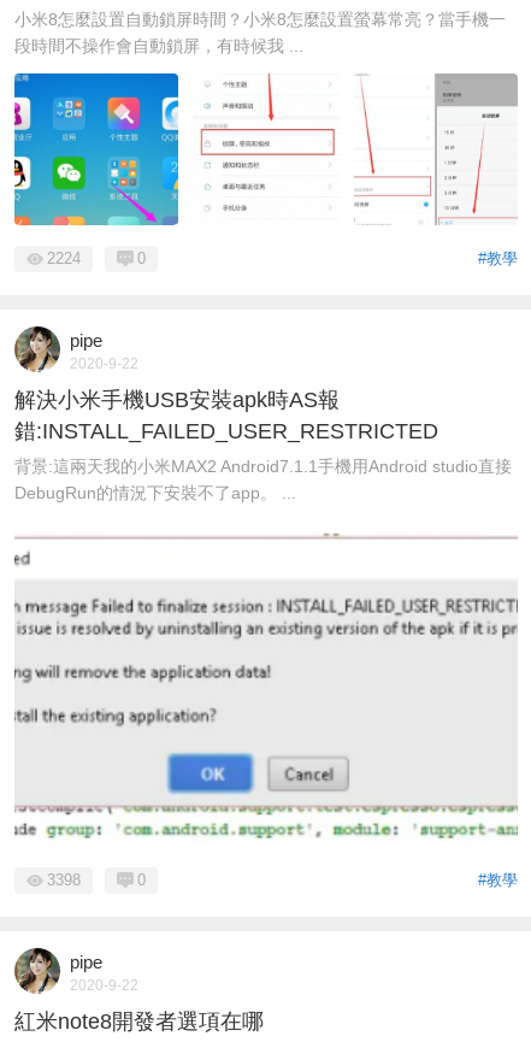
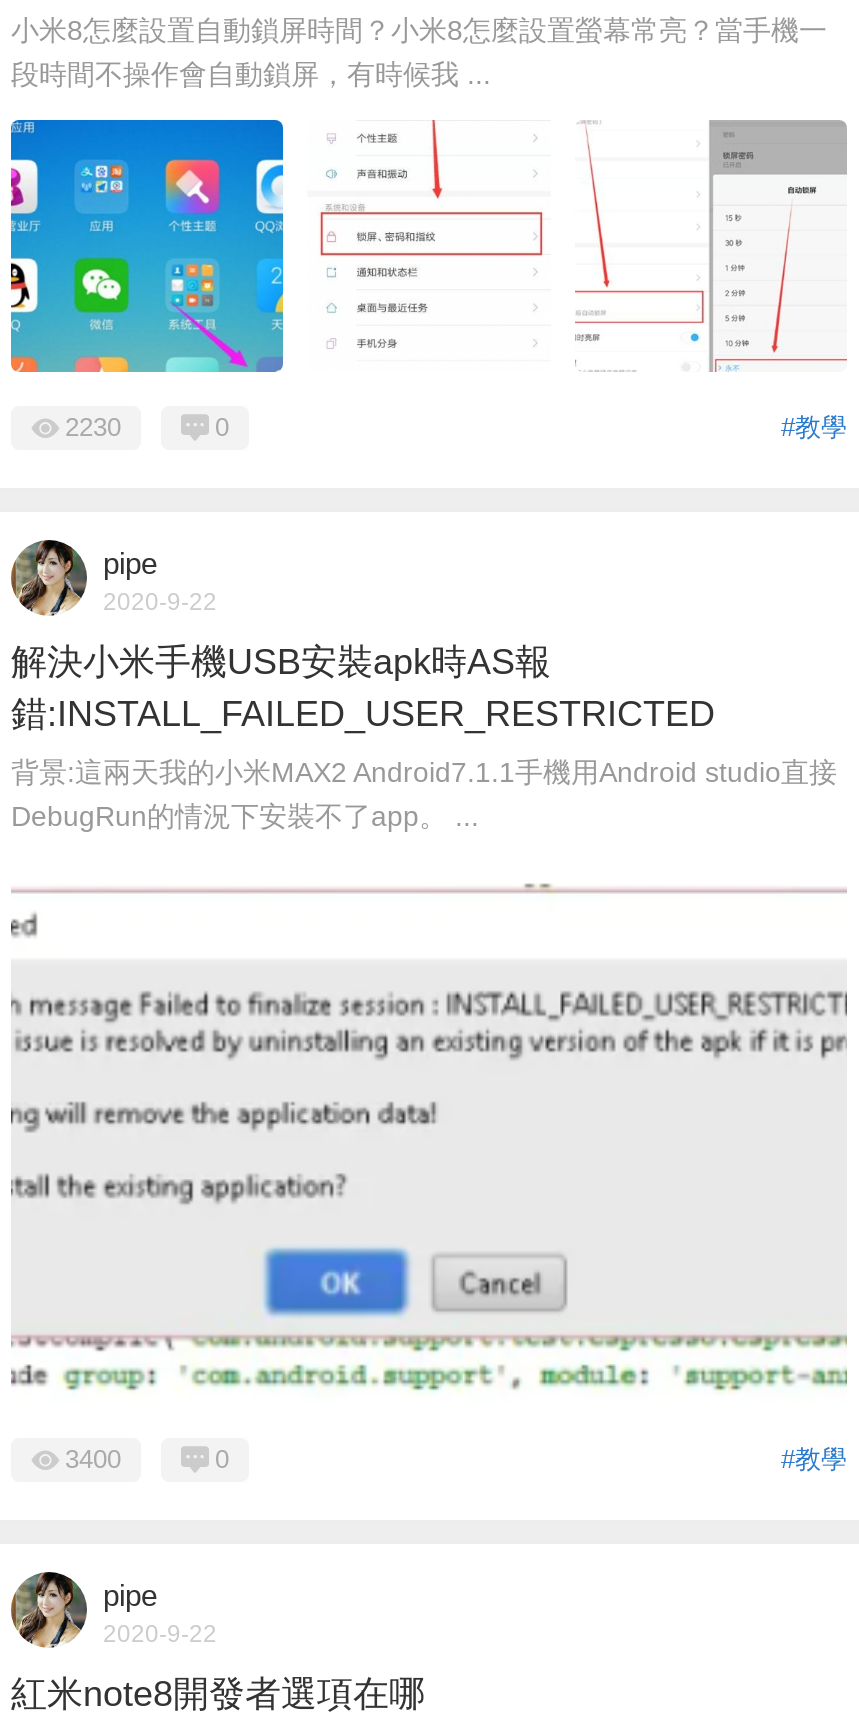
- 2224
+ 2230

- 3398
+ 3400
